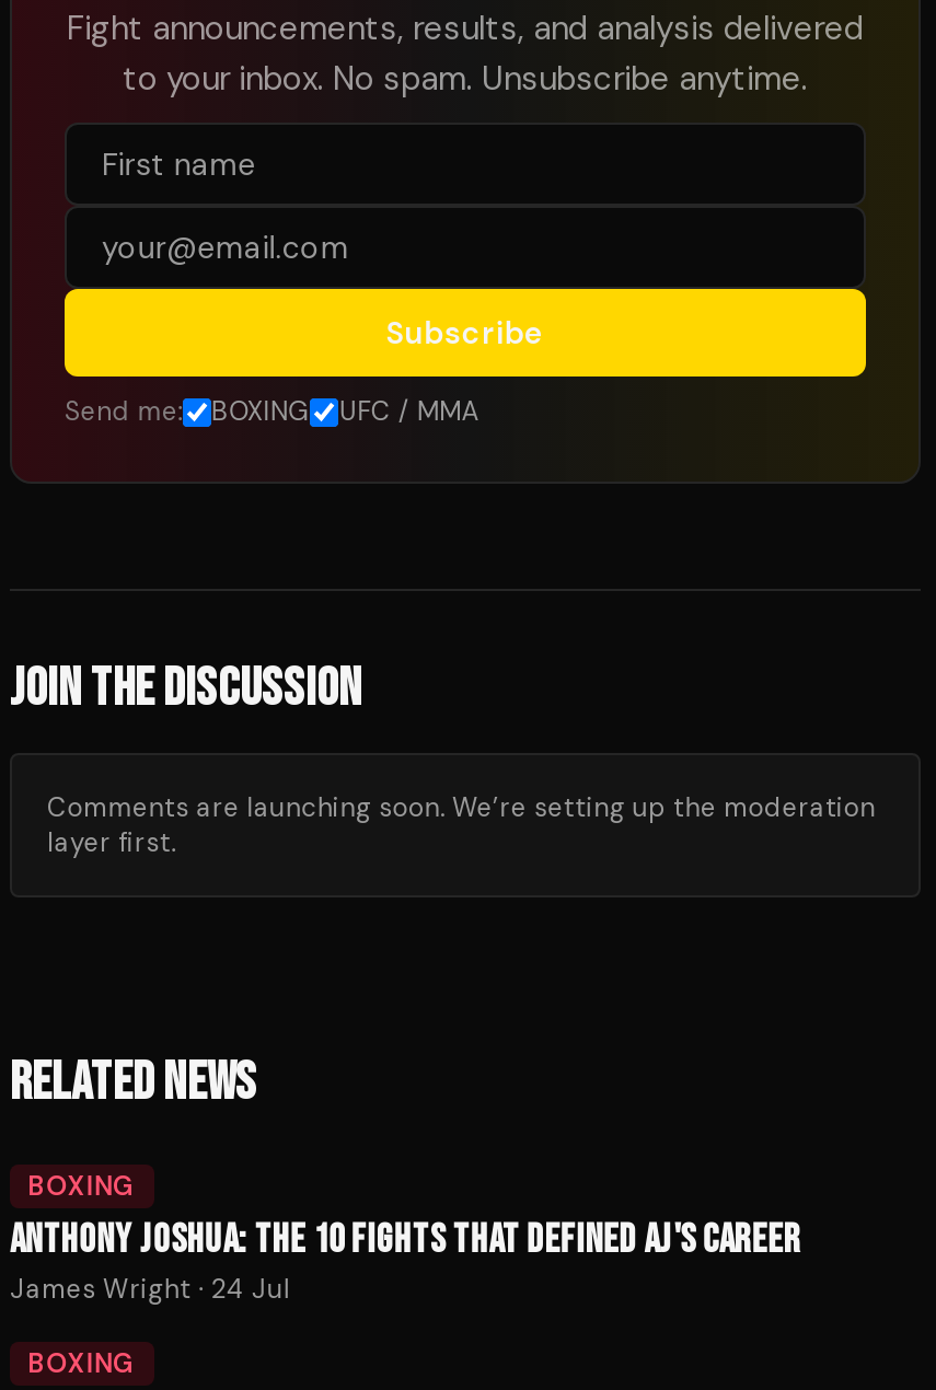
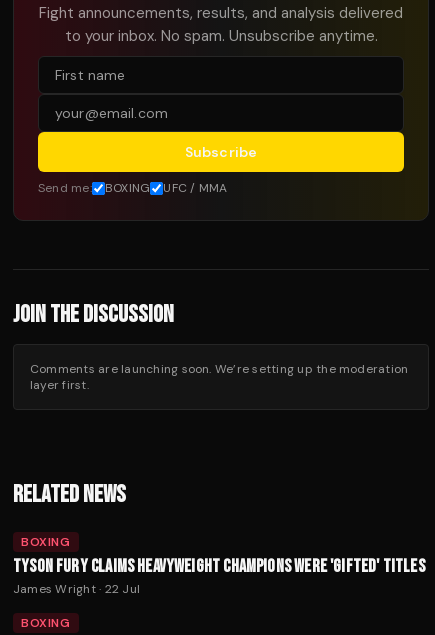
- ANTHONY JOSHUA: THE 10 FIGHTS THAT DEFINED AJ'S CAREER
- James Wright · 24 Jul
+ TYSON FURY CLAIMS HEAVYWEIGHT CHAMPIONS WERE 'GIFTED' TITLES
+ James Wright · 22 Jul
